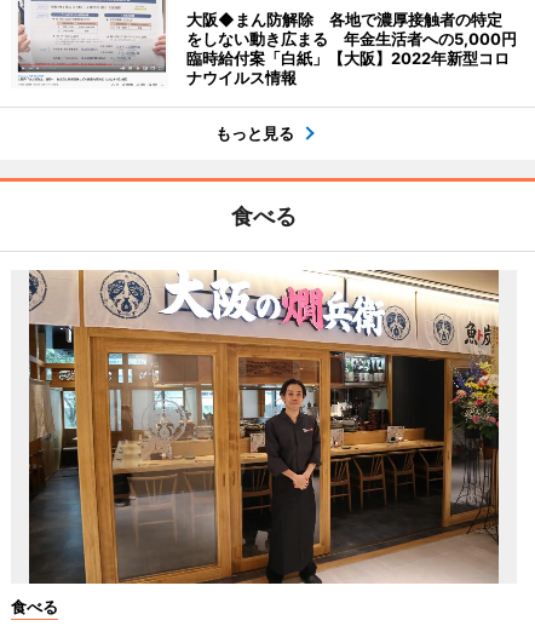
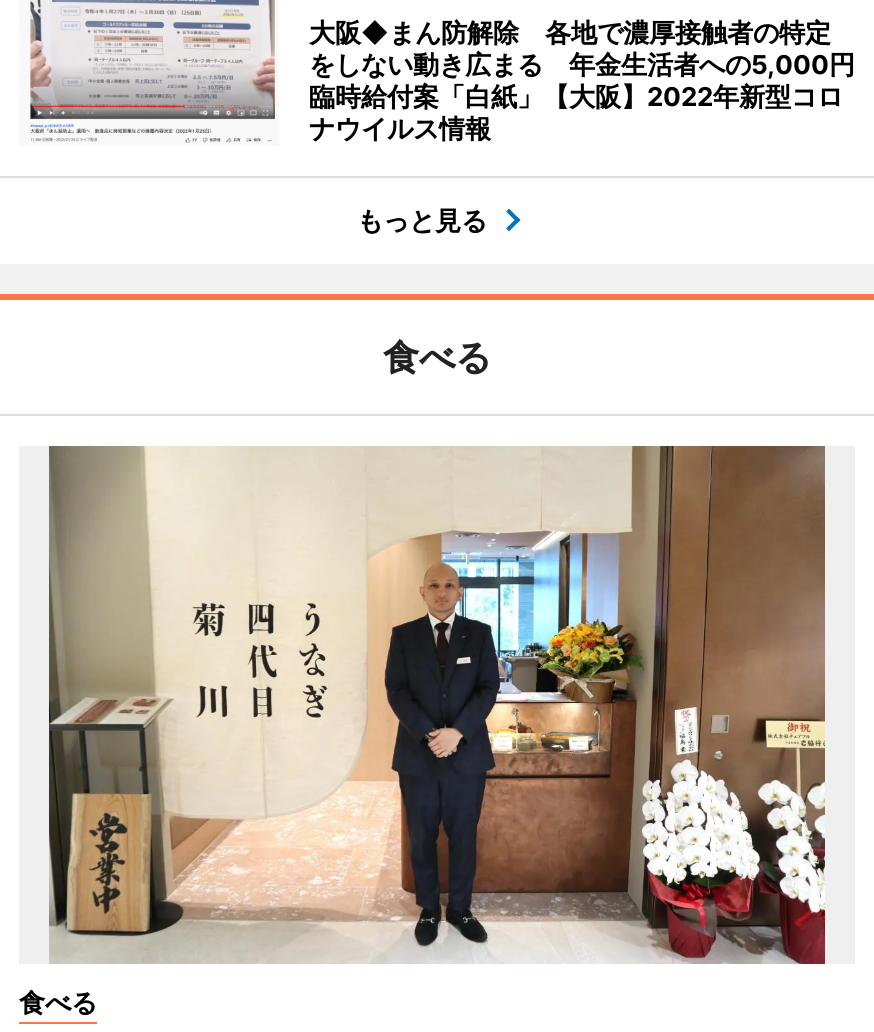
- [image]
+ [image]
